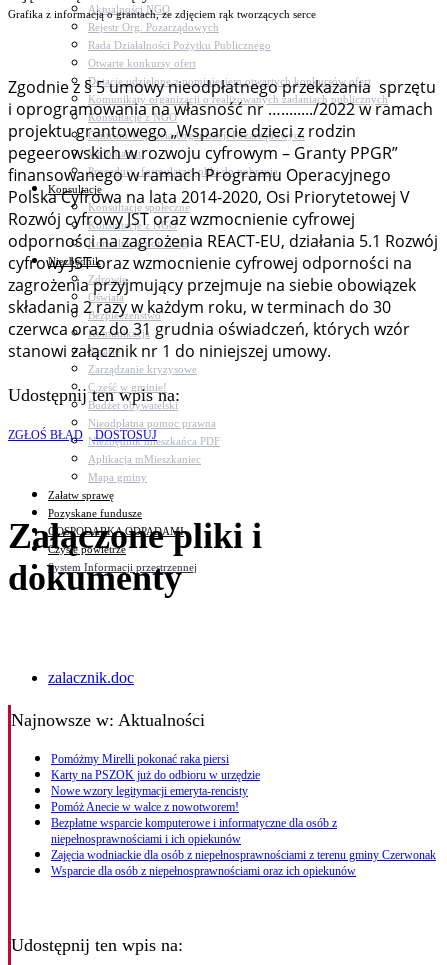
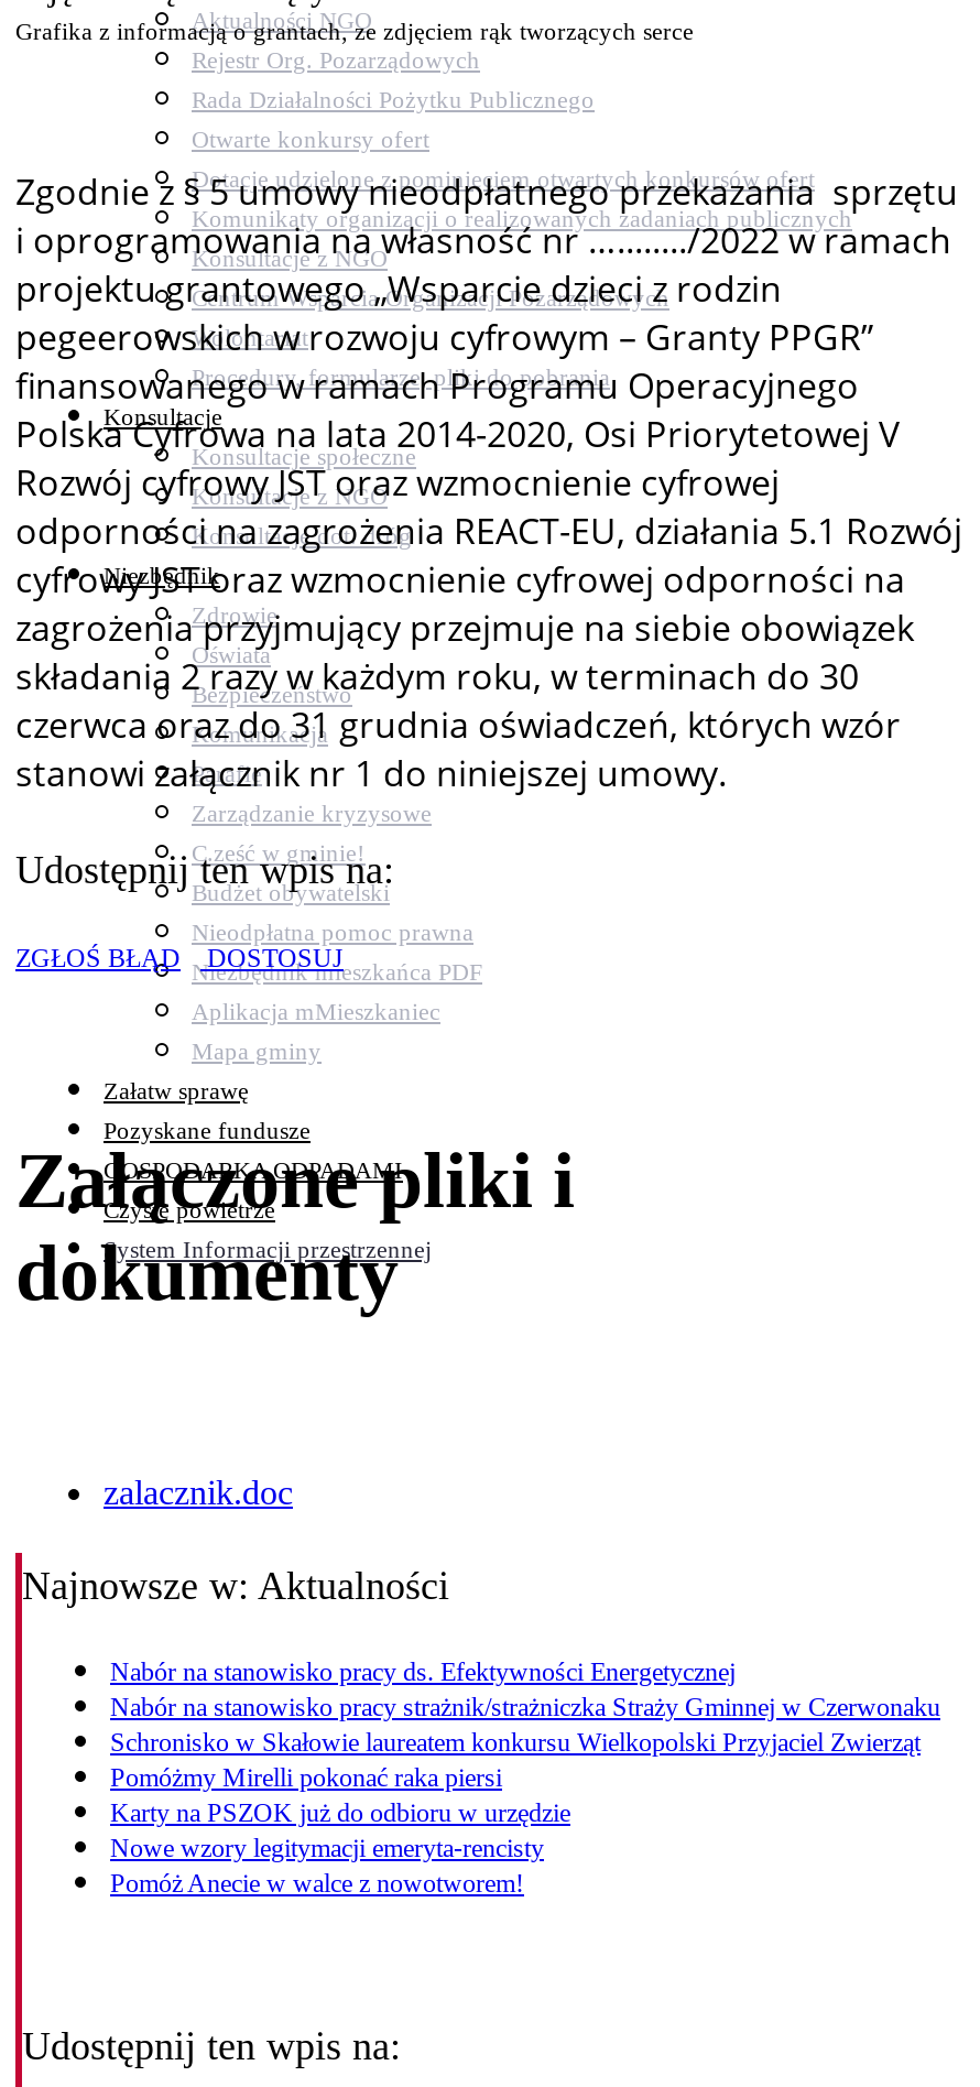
+ Nabór na stanowisko pracy ds. Efektywności Energetycznej
+ Nabór na stanowisko pracy strażnik/strażniczka Straży Gminnej w Czerwonaku
+ Schronisko w Skałowie laureatem konkursu Wielkopolski Przyjaciel Zwierząt

moved down: Pomóżmy Mirelli pokonać raka piersi | Karty na PSZOK już do odbioru w urzędzie | Nowe wzory legitymacji emeryta-rencisty | Pomóż Anecie w walce z nowotworem!

- Bezpłatne wsparcie komputerowe i informatyczne dla osób z
- niepełnosprawnościami i ich opiekunów
- Zajęcia wodniackie dla osób z niepełnosprawnościami z terenu gminy Czerwonak
- Wsparcie dla osób z niepełnosprawnościami oraz ich opiekunów
